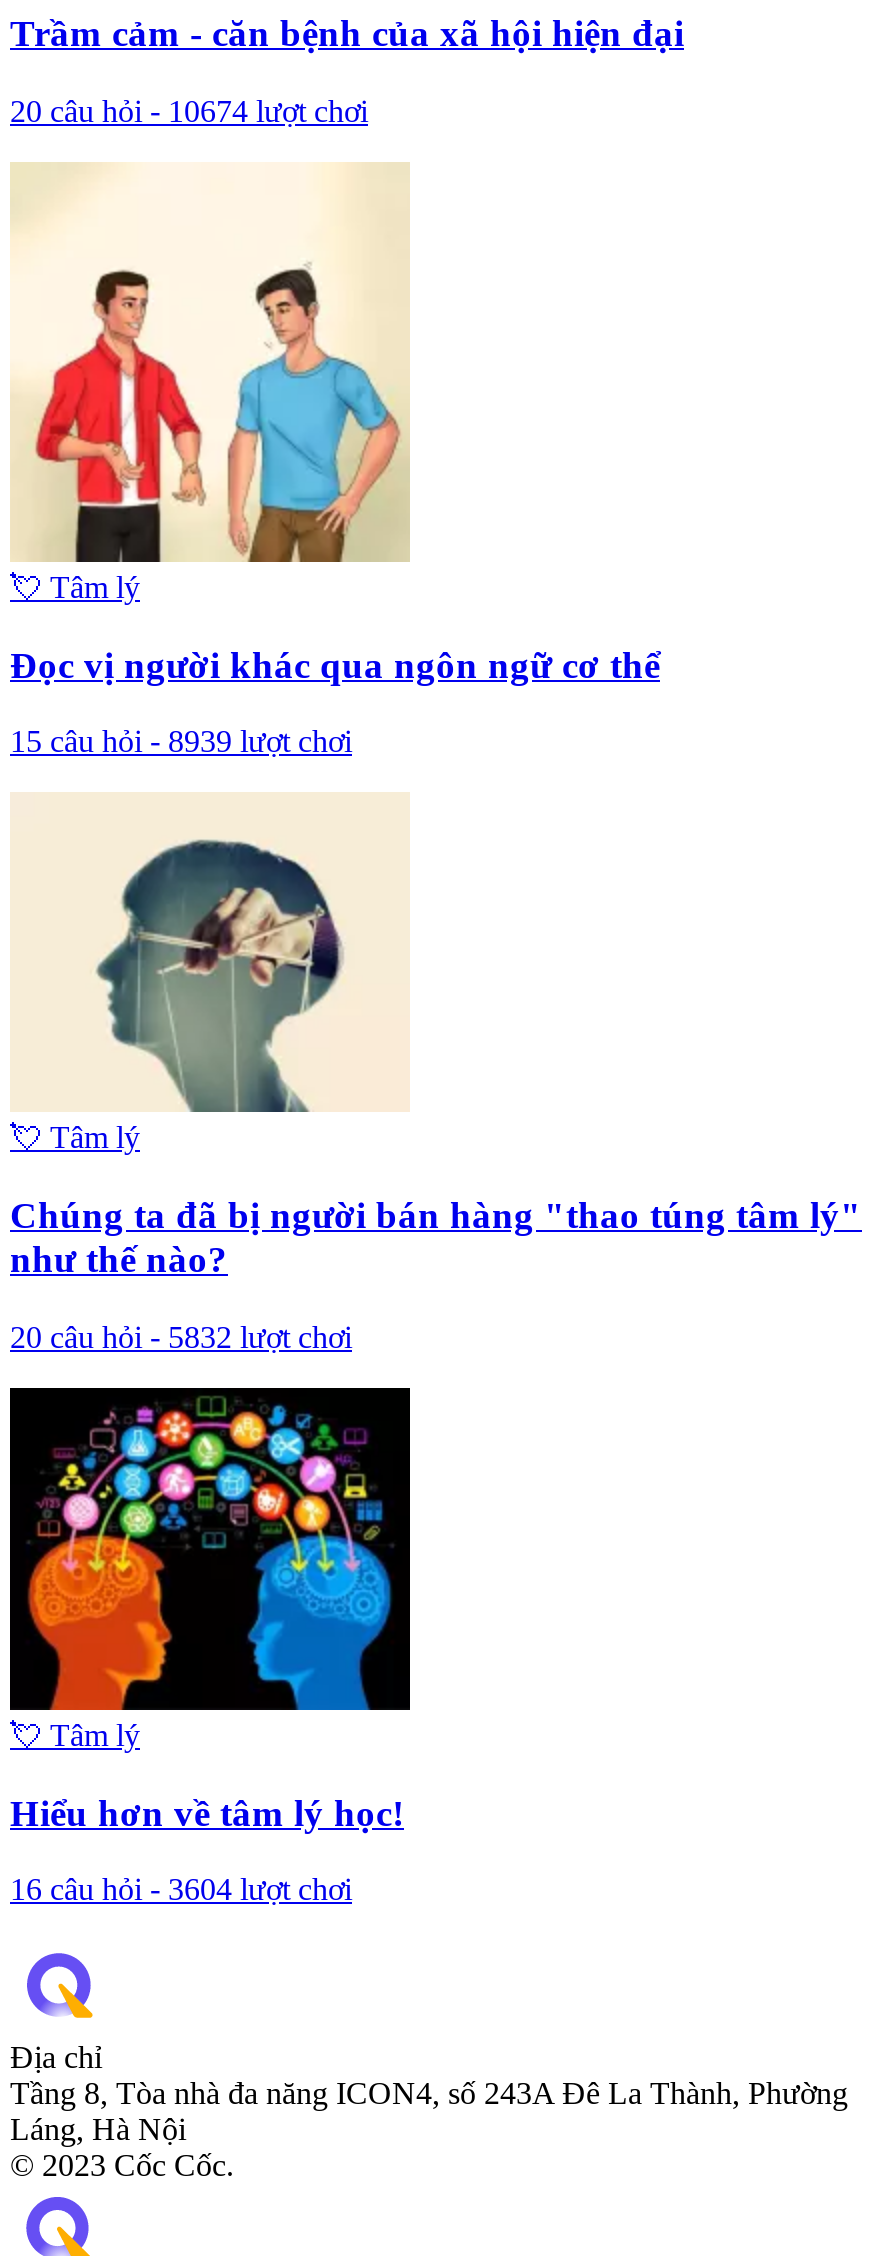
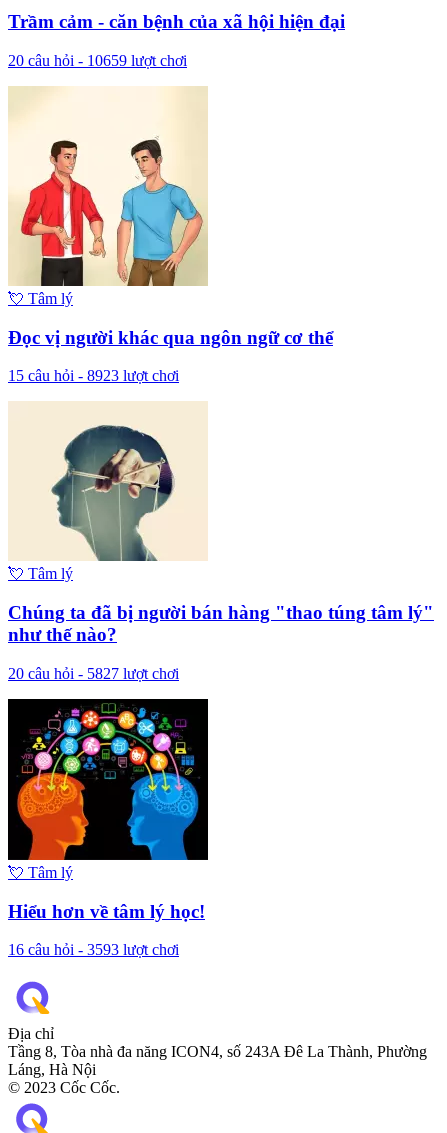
- 20 câu hỏi - 10674 lượt chơi
+ 20 câu hỏi - 10659 lượt chơi

- 15 câu hỏi - 8939 lượt chơi
+ 15 câu hỏi - 8923 lượt chơi

- 20 câu hỏi - 5832 lượt chơi
+ 20 câu hỏi - 5827 lượt chơi

- 16 câu hỏi - 3604 lượt chơi
+ 16 câu hỏi - 3593 lượt chơi
